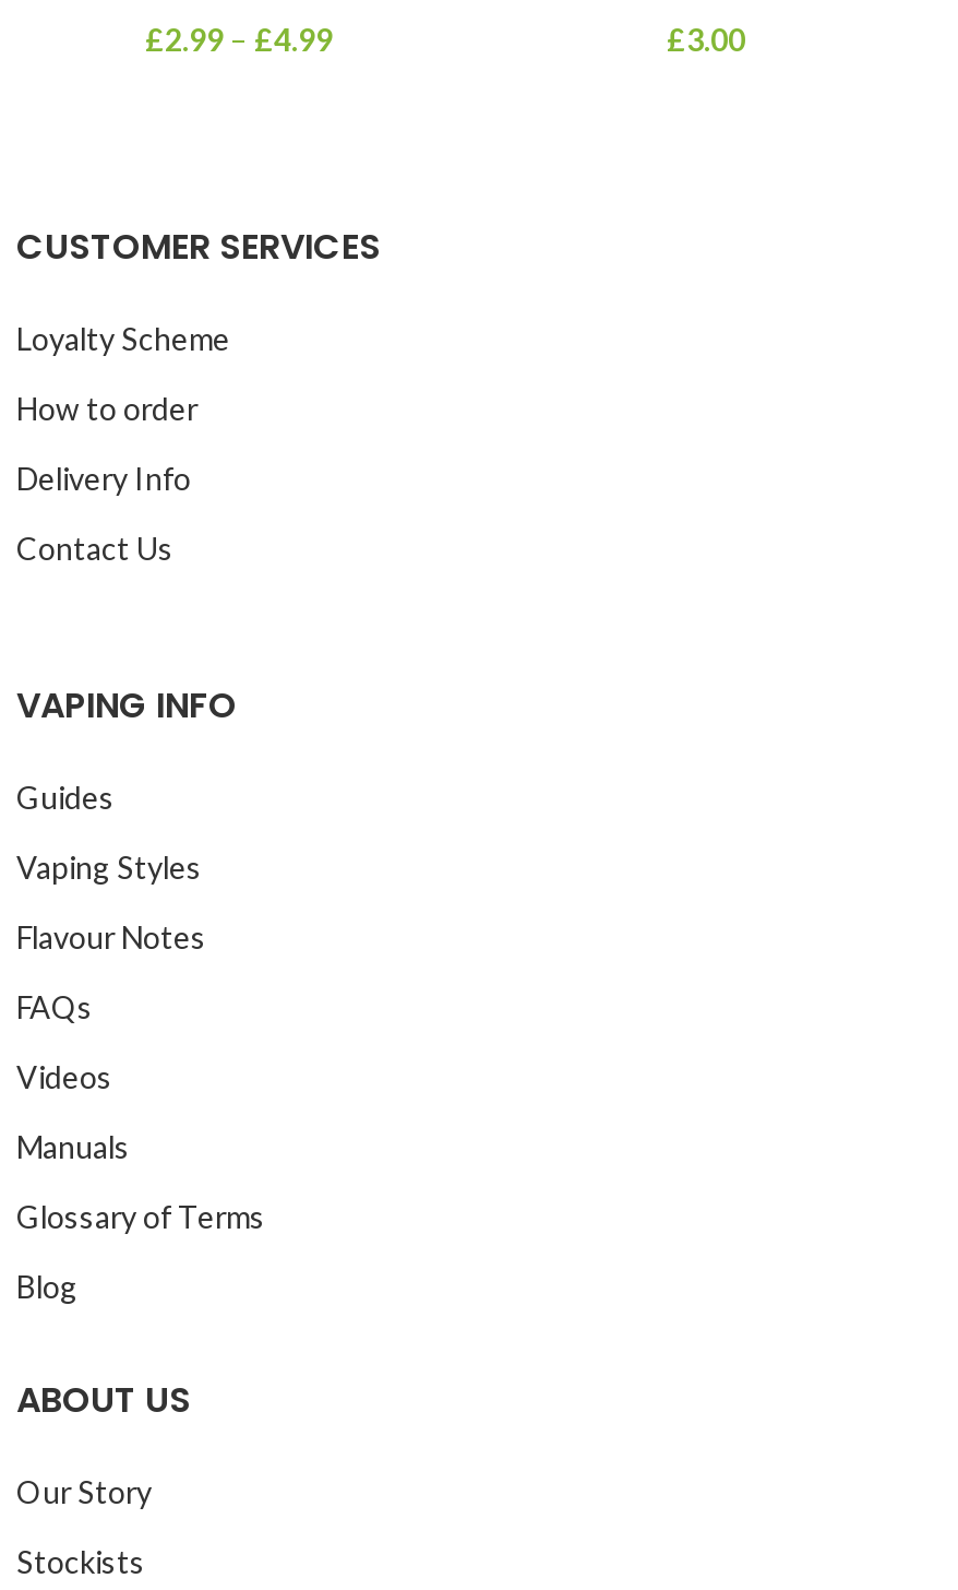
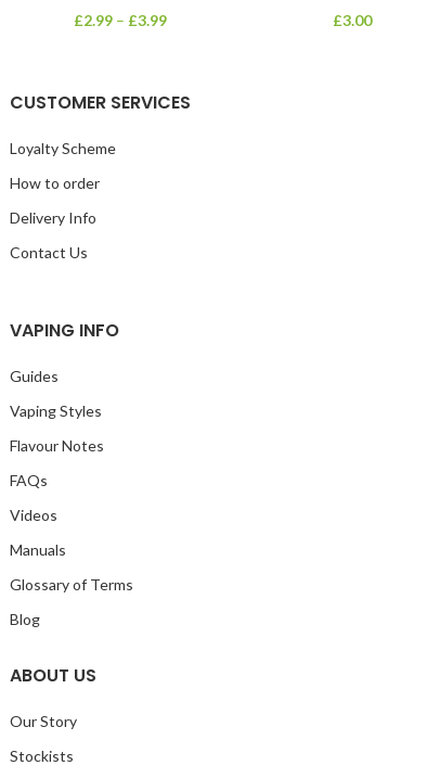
- £2.99 – £4.99
+ £2.99 – £3.99
